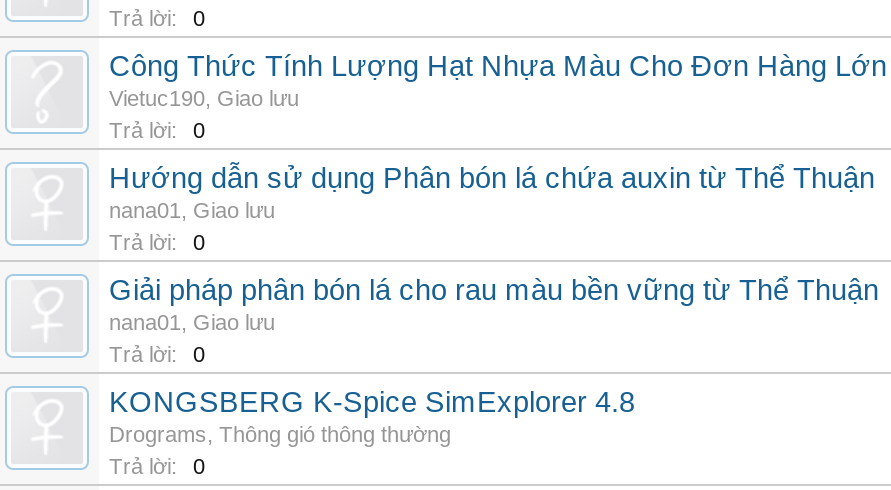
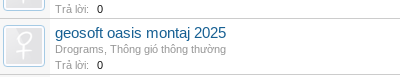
- Công Thức Tính Lượng Hạt Nhựa Màu Cho Đơn Hàng Lớn
- Vietuc190, Giao lưu
- Trả lời:
- 0
- Hướng dẫn sử dụng Phân bón lá chứa auxin từ Thể Thuận
- nana01, Giao lưu
- Trả lời:
- 0
- Giải pháp phân bón lá cho rau màu bền vững từ Thể Thuận
- nana01, Giao lưu
- Trả lời:
- 0
- KONGSBERG K-Spice SimExplorer 4.8
+ geosoft oasis montaj 2025
